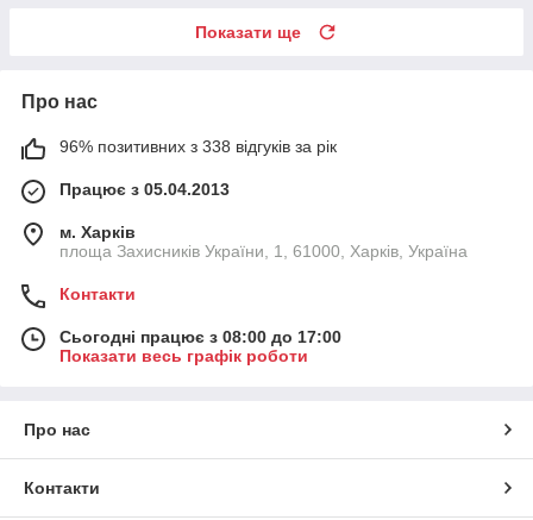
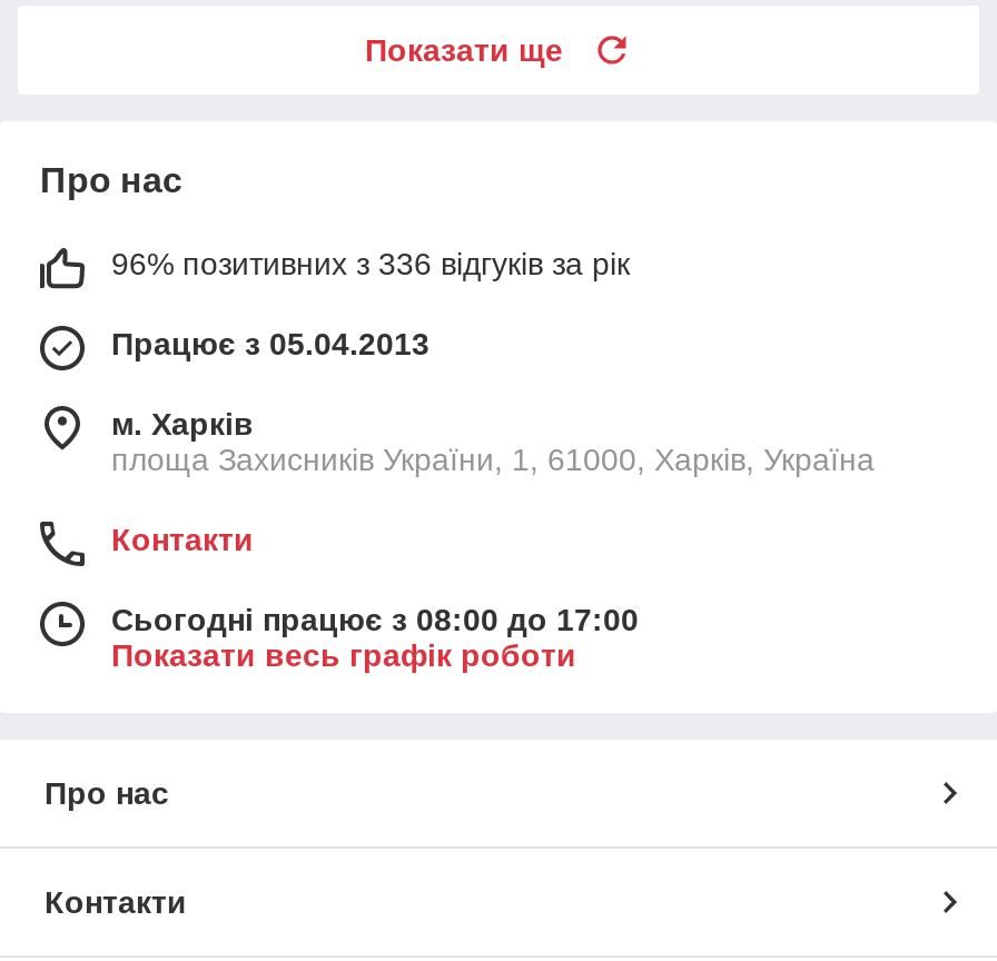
- 96% позитивних з 338 відгуків за рік
+ 96% позитивних з 336 відгуків за рік
